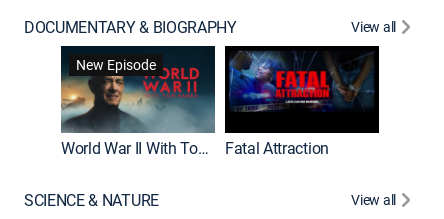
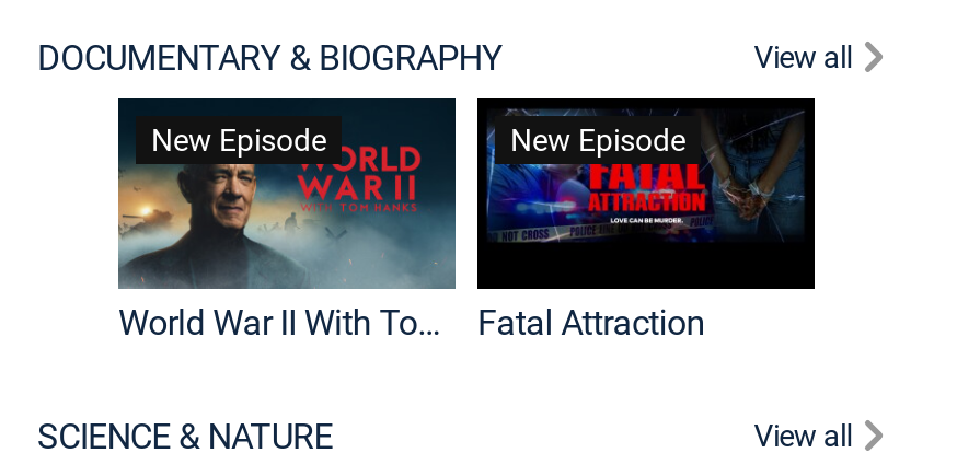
+ New Episode
